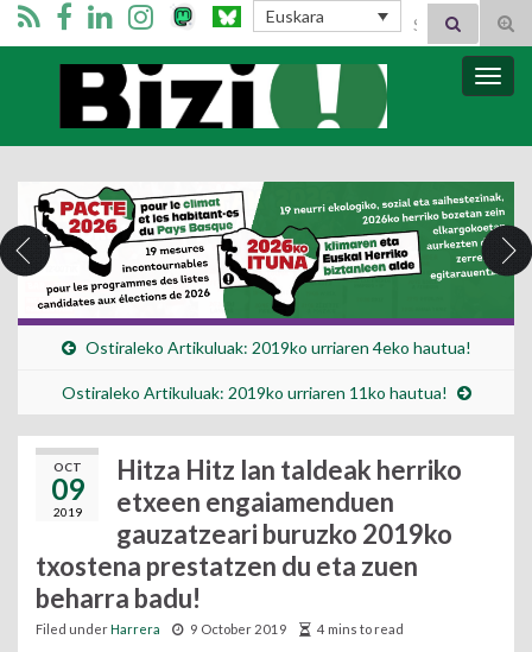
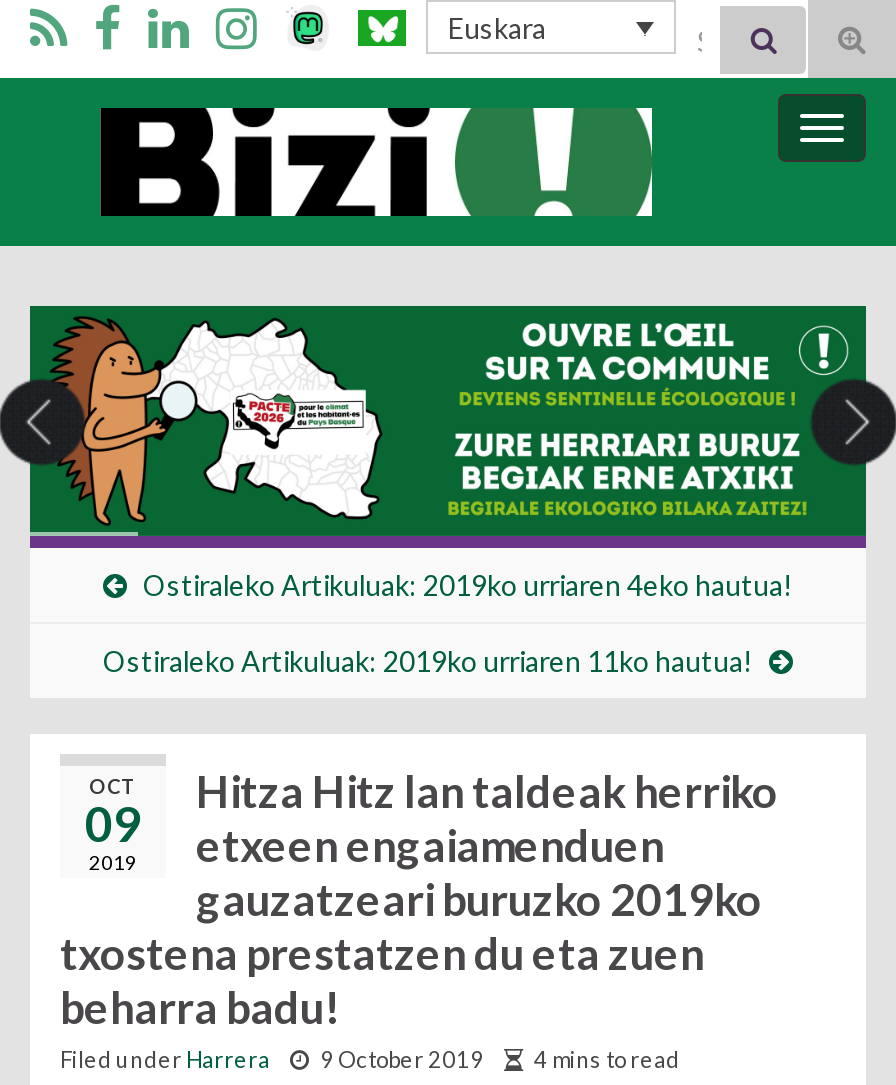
- [image]
+ [image]
